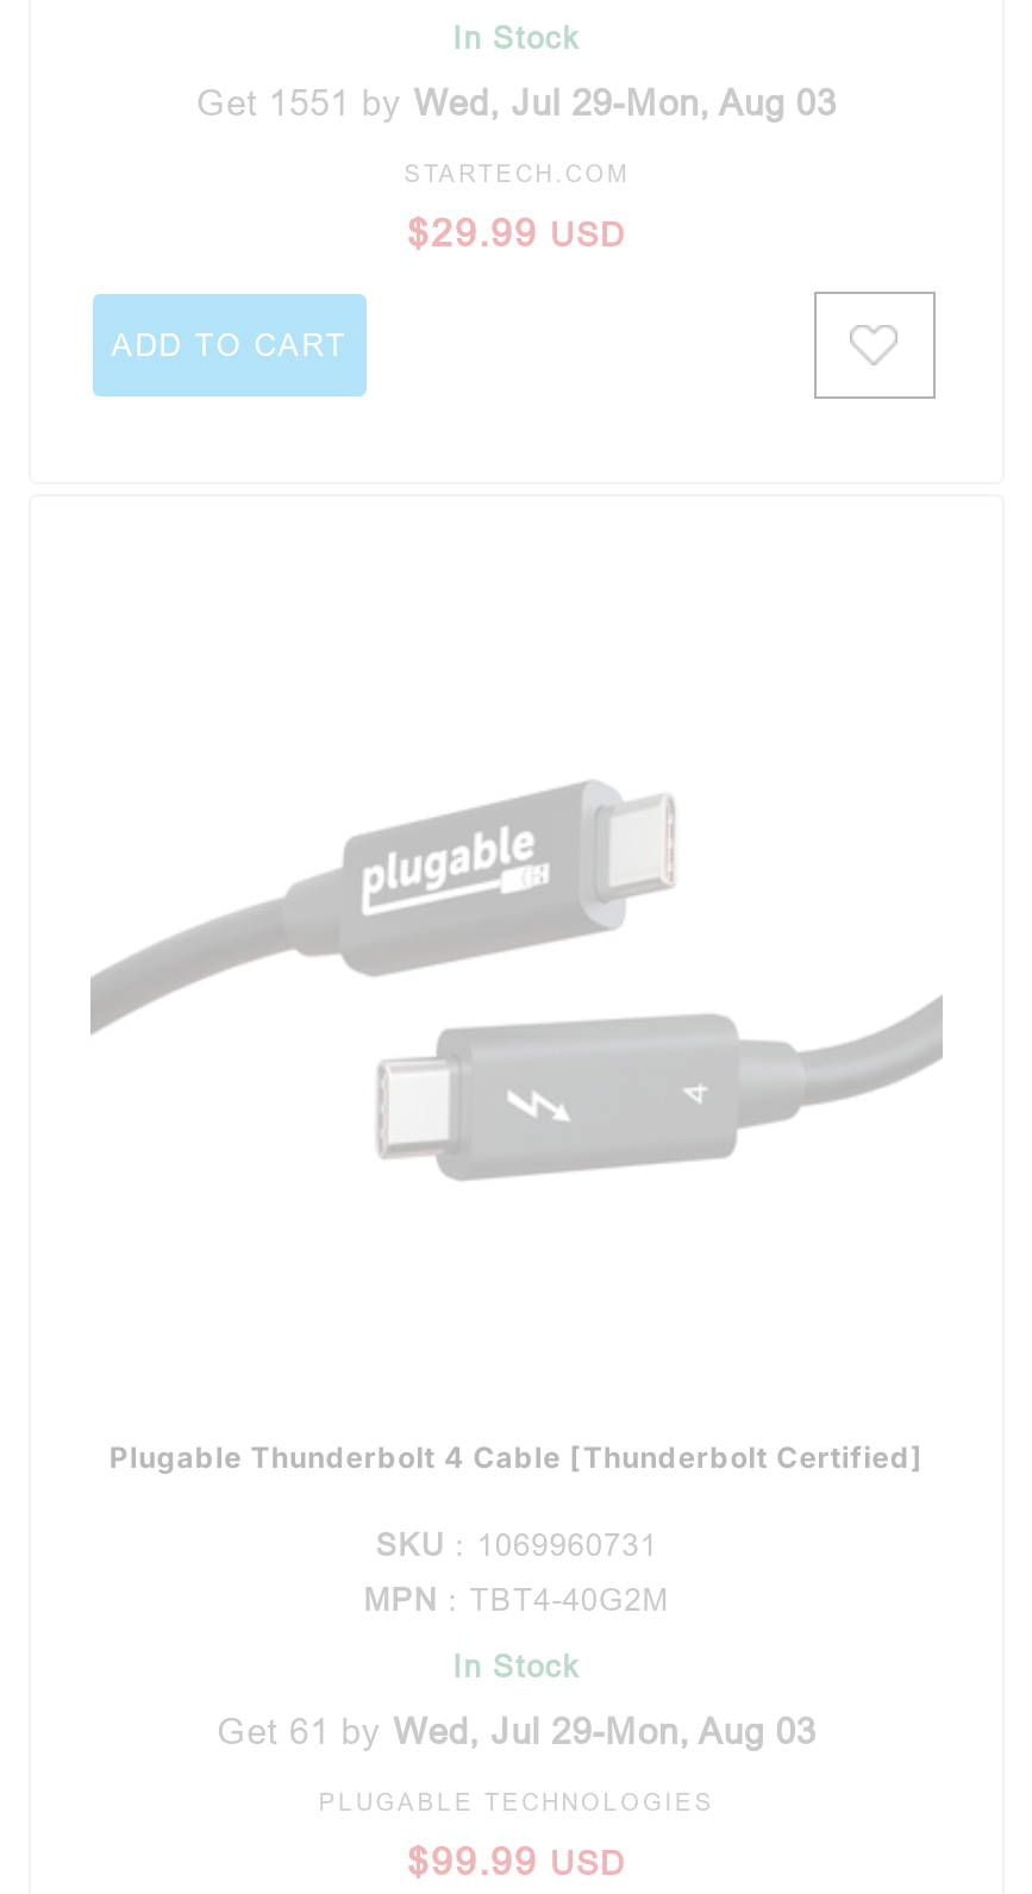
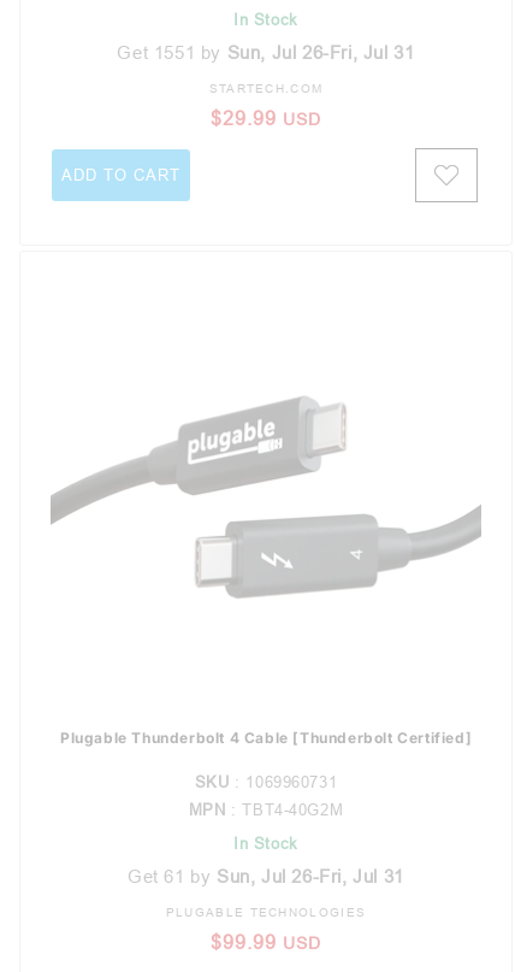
- Get 1551 by Wed, Jul 29-Mon, Aug 03
+ Get 1551 by Sun, Jul 26-Fri, Jul 31

- Get 61 by Wed, Jul 29-Mon, Aug 03
+ Get 61 by Sun, Jul 26-Fri, Jul 31
